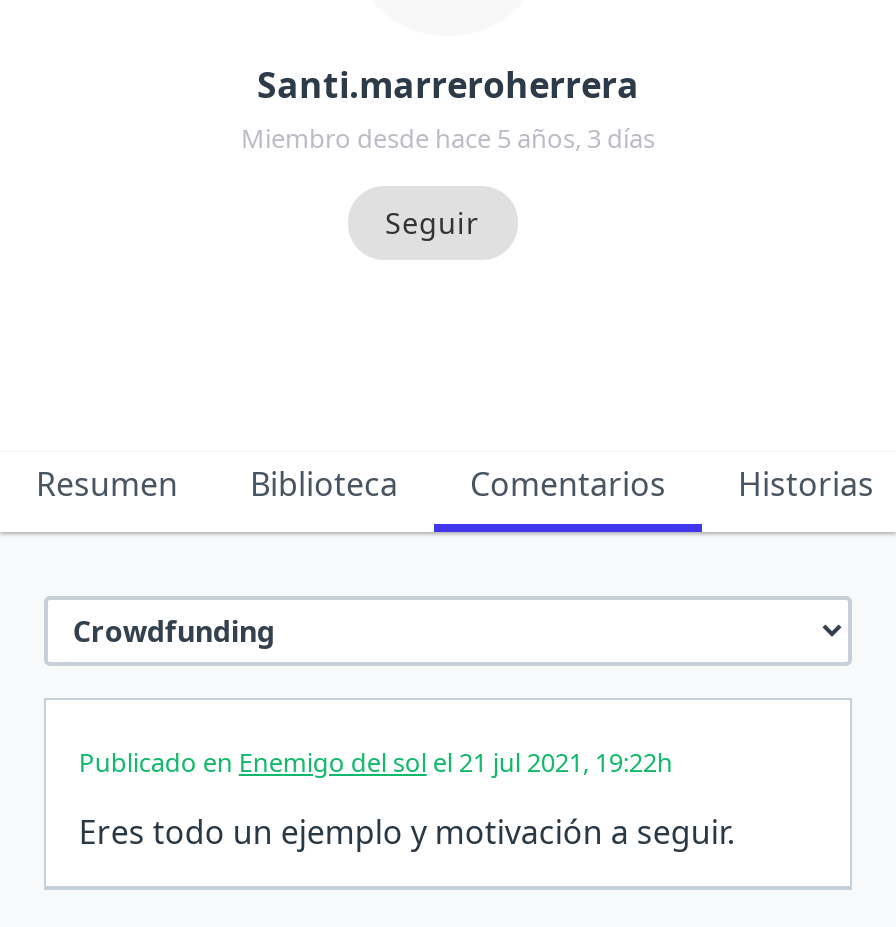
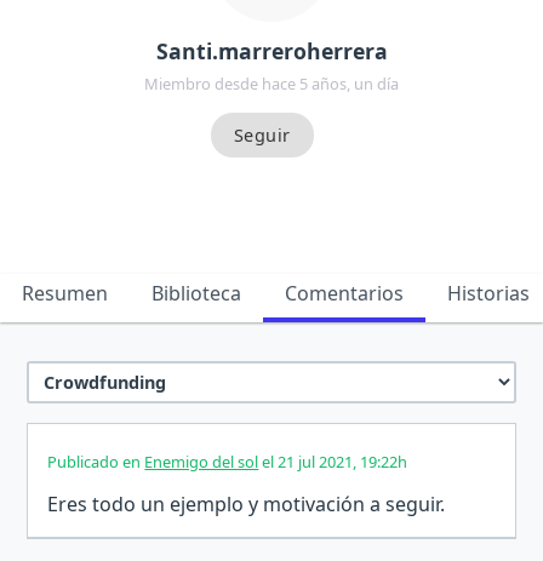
- Miembro desde hace 5 años, 3 días
+ Miembro desde hace 5 años, un día
